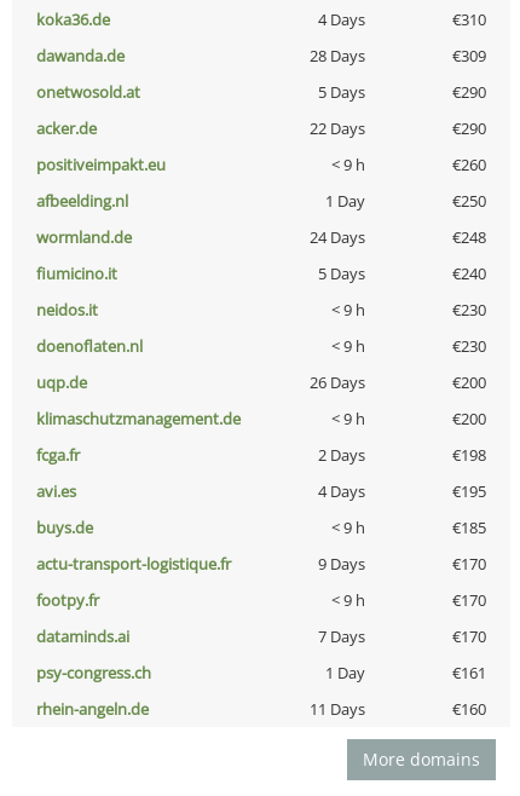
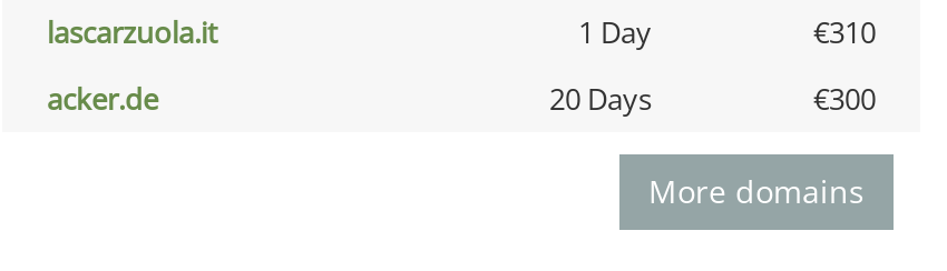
- koka36.de
- 4 Days
+ lascarzuola.it
+ 1 Day

- dawanda.de
- 28 Days
- €309
- onetwosold.at
- 5 Days
- €290

- 22 Days
- €290
- positiveimpakt.eu
- < 9 h
- €260
- afbeelding.nl
- 1 Day
- €250
- wormland.de
- 24 Days
- €248
- fiumicino.it
- 5 Days
- €240
- neidos.it
- < 9 h
- €230
- doenoflaten.nl
- < 9 h
- €230
- uqp.de
- 26 Days
- €200
- klimaschutzmanagement.de
- < 9 h
- €200
- fcga.fr
- 2 Days
- €198
- avi.es
- 4 Days
- €195
- buys.de
- < 9 h
- €185
- actu-transport-logistique.fr
- 9 Days
- €170
- footpy.fr
- < 9 h
- €170
- dataminds.ai
- 7 Days
- €170
- psy-congress.ch
- 1 Day
- €161
- rhein-angeln.de
- 11 Days
- €160
+ 20 Days
+ €300
